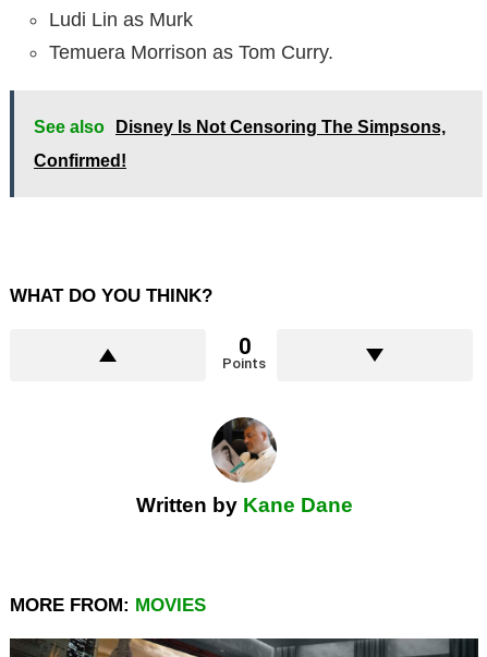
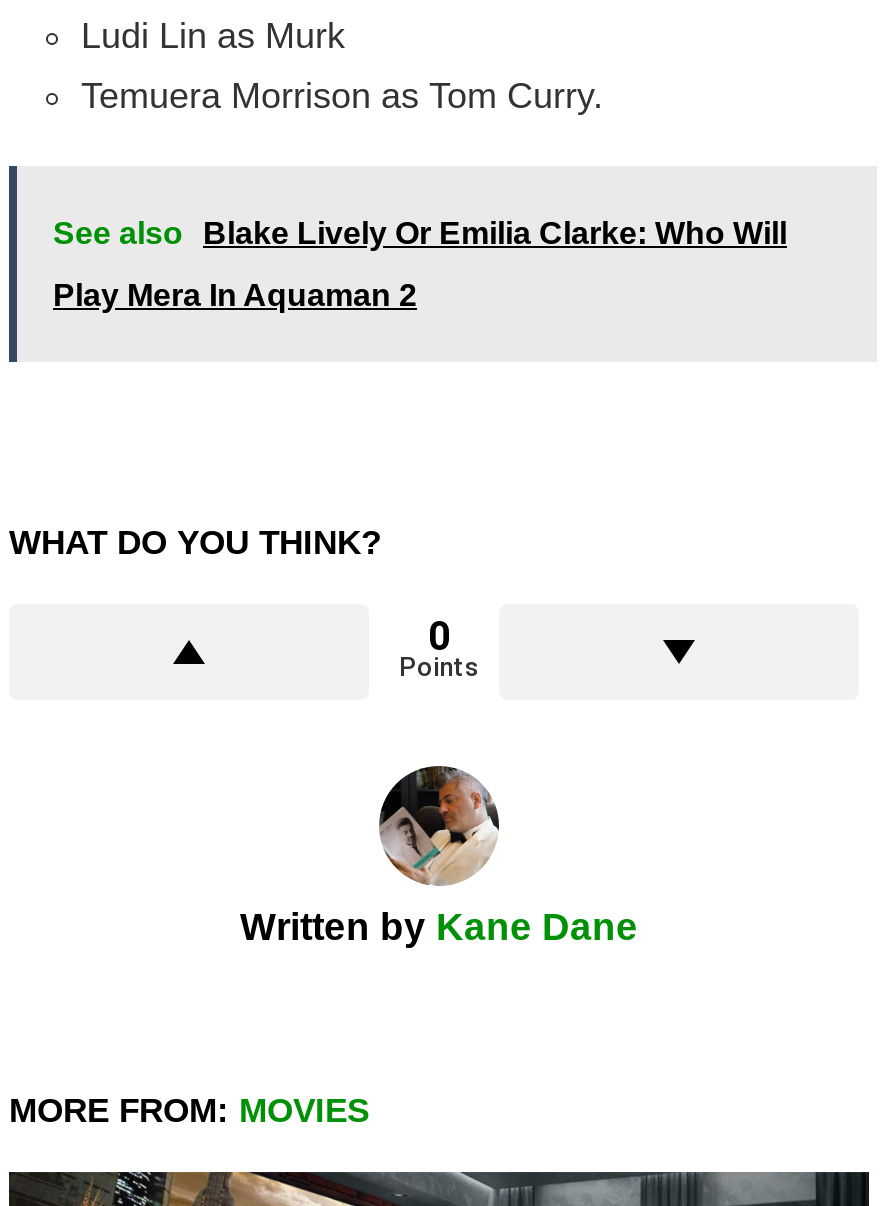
- See also Disney Is Not Censoring The Simpsons,
+ See also Blake Lively Or Emilia Clarke: Who Will

- Confirmed!
+ Play Mera In Aquaman 2
